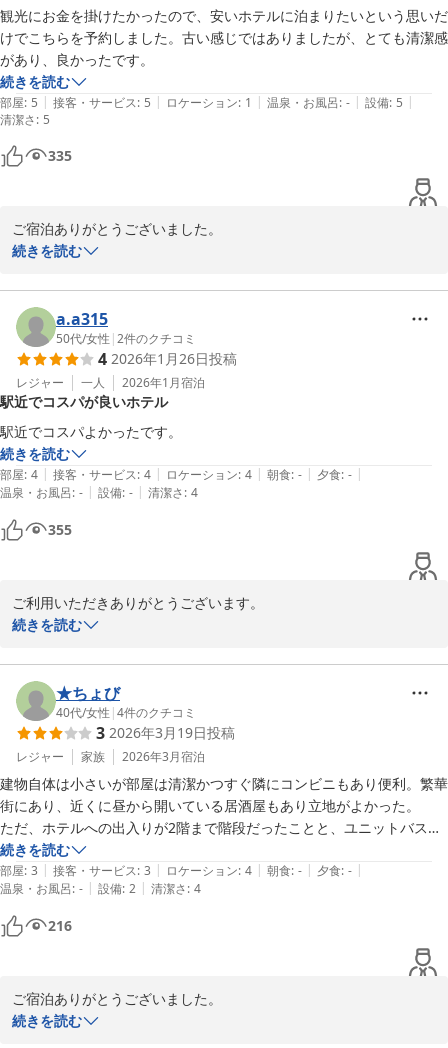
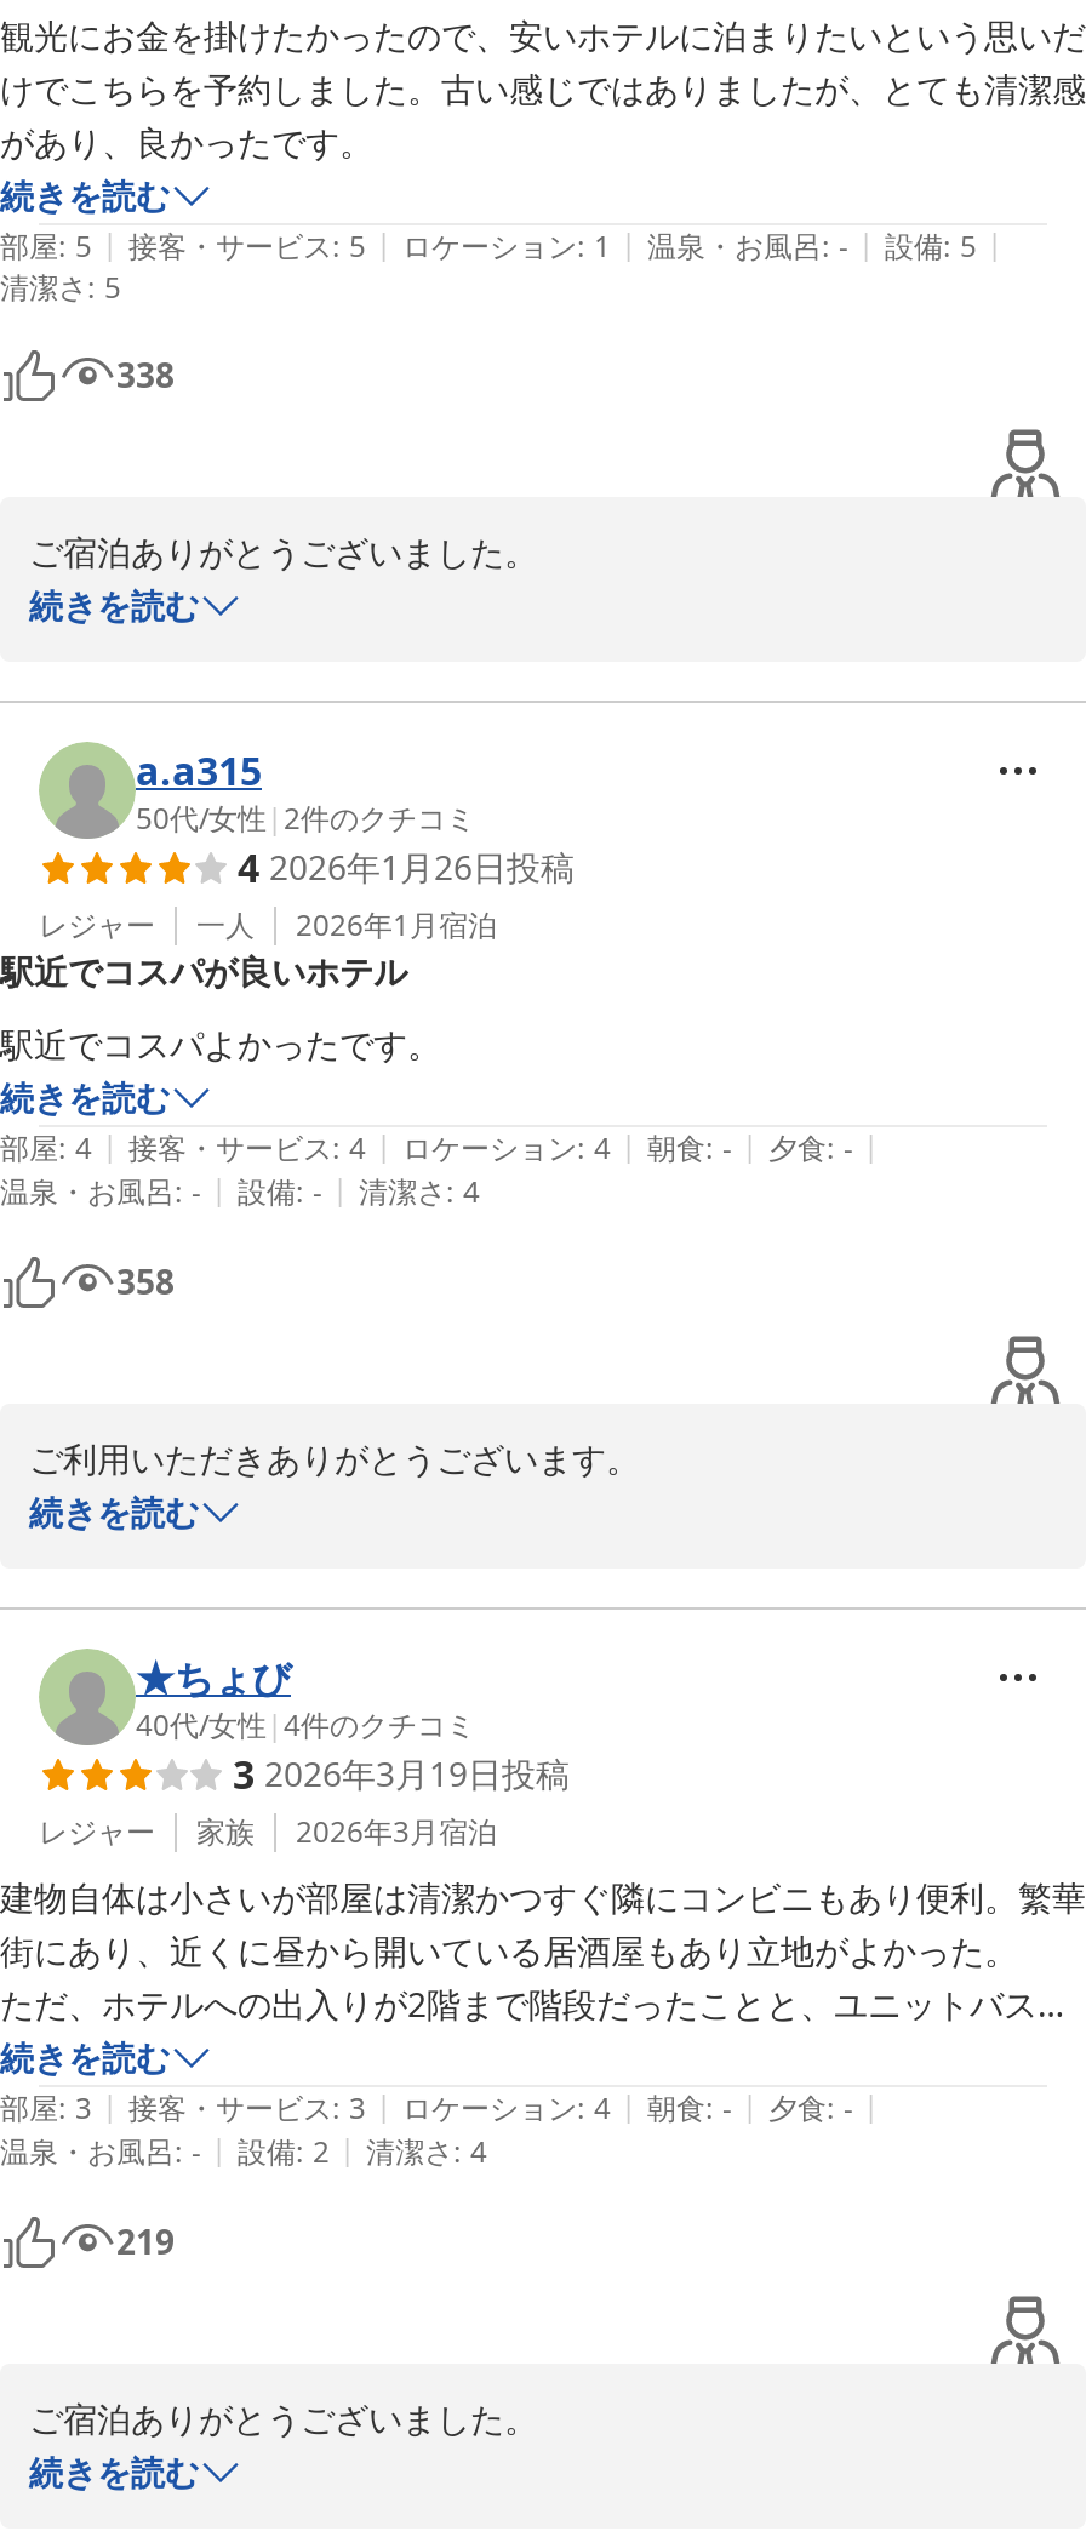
- 335
+ 338

- 355
+ 358

- 216
+ 219
